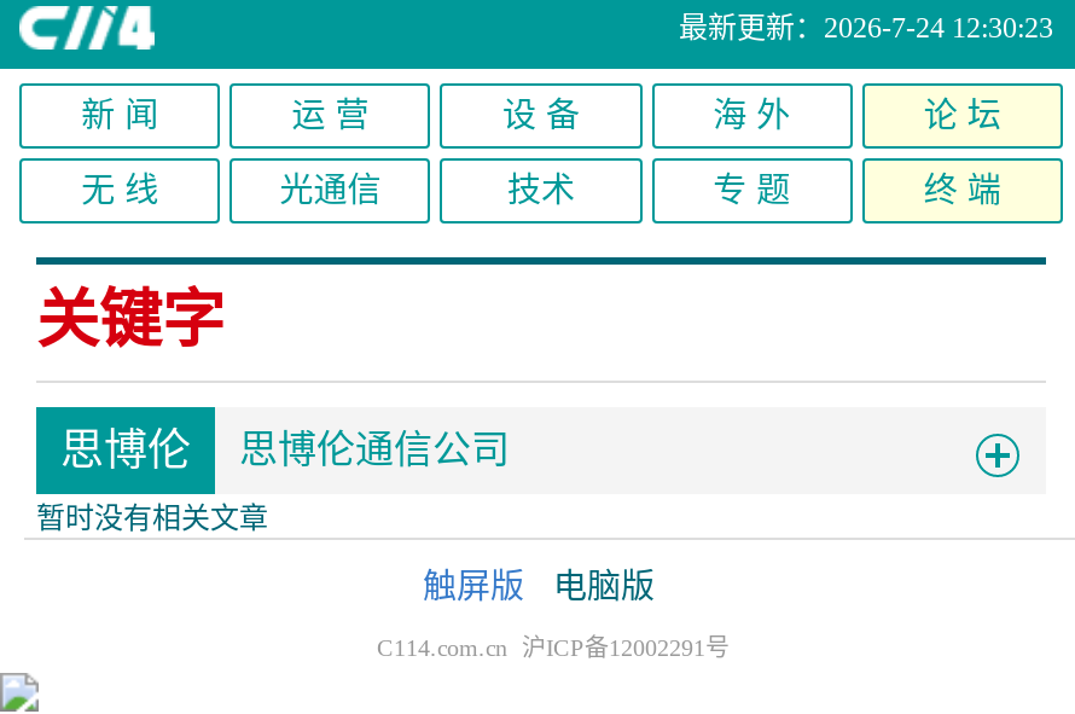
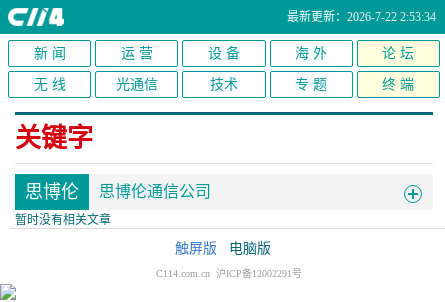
- 最新更新：2026-7-24 12:30:23
+ 最新更新：2026-7-22 2:53:34
